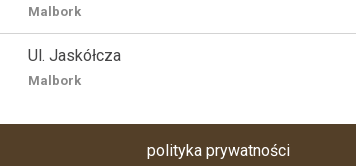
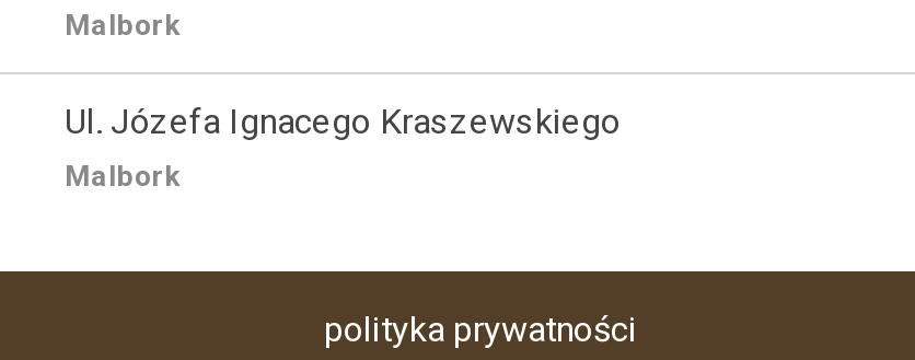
- Ul. Jaskółcza
+ Ul. Józefa Ignacego Kraszewskiego
